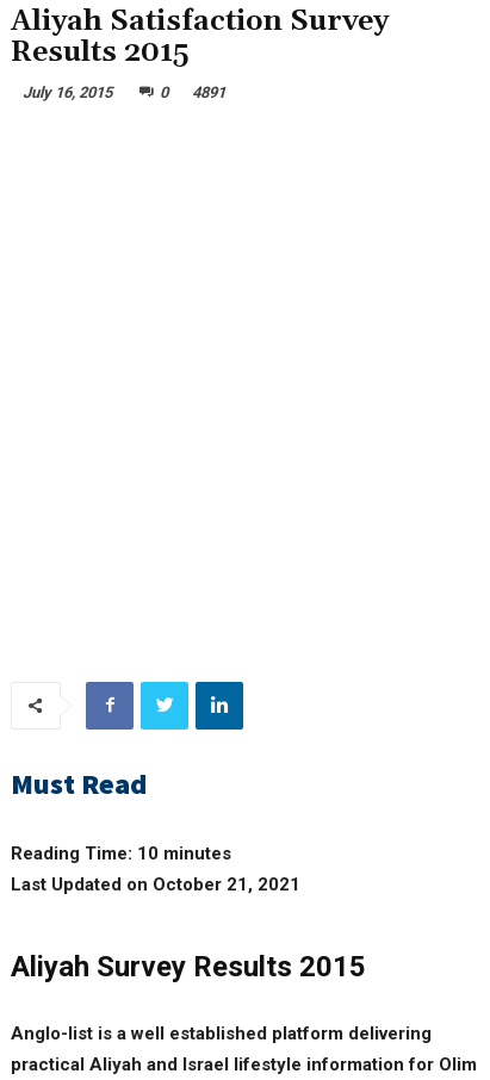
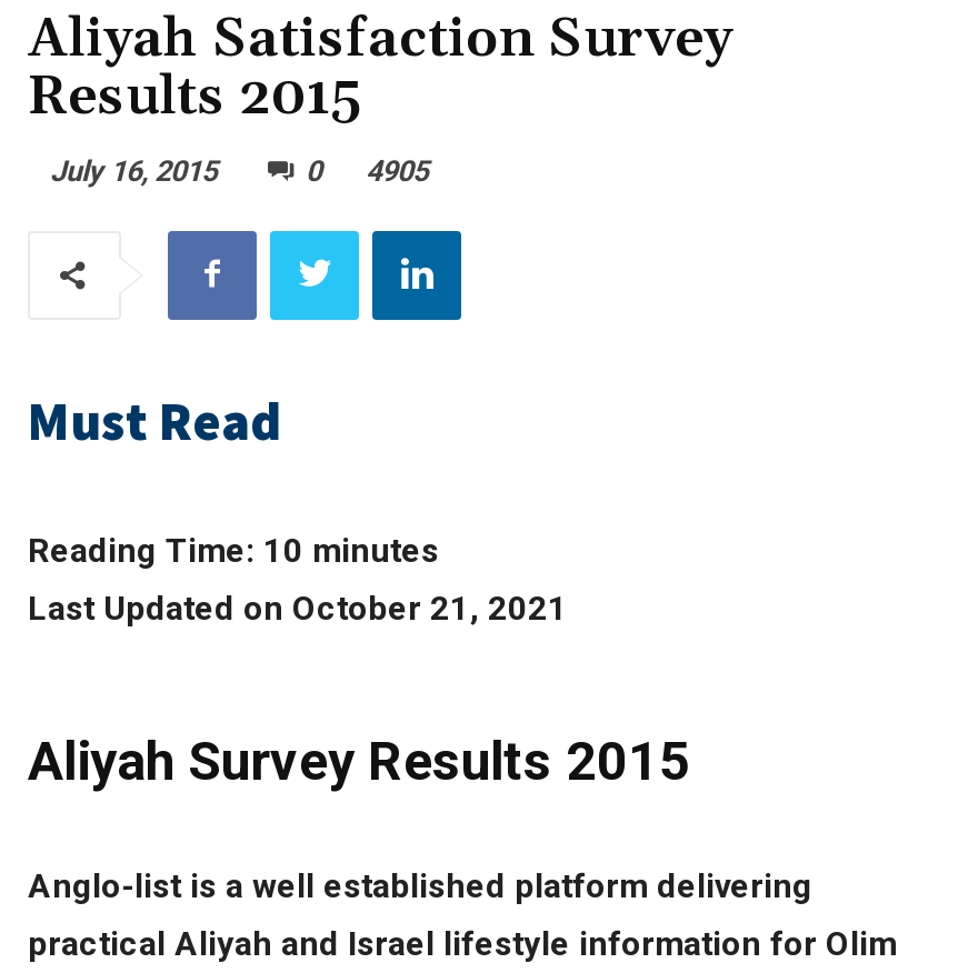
- 0 4891
+ 0 4905
